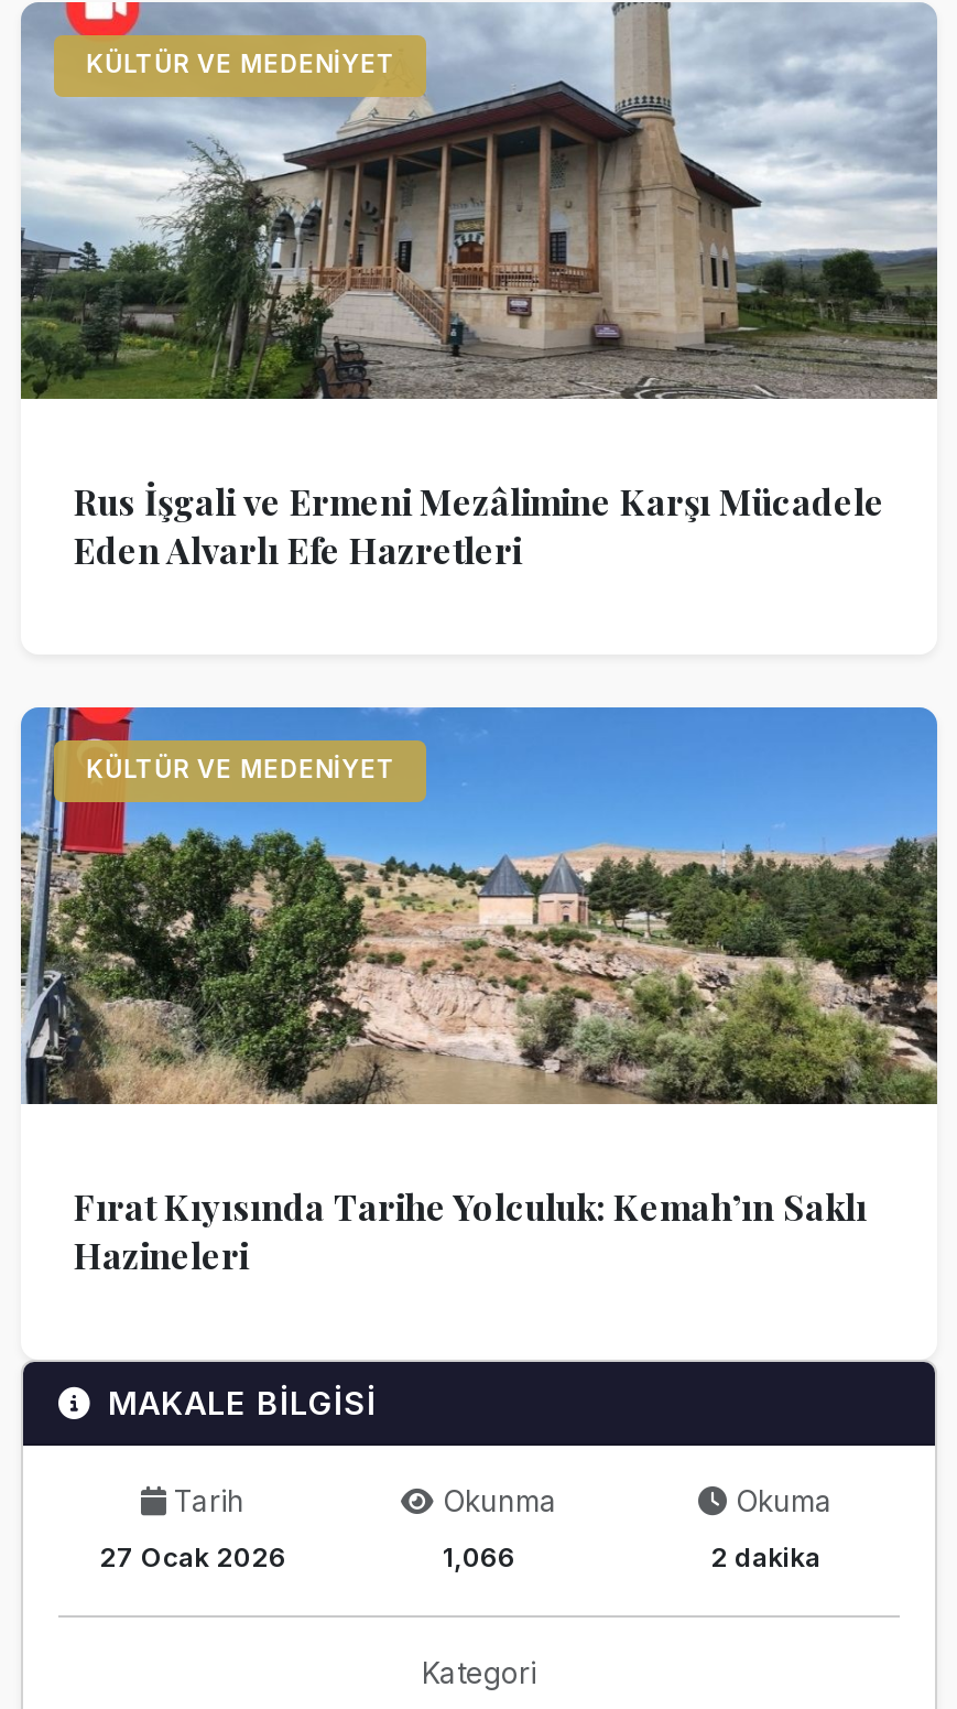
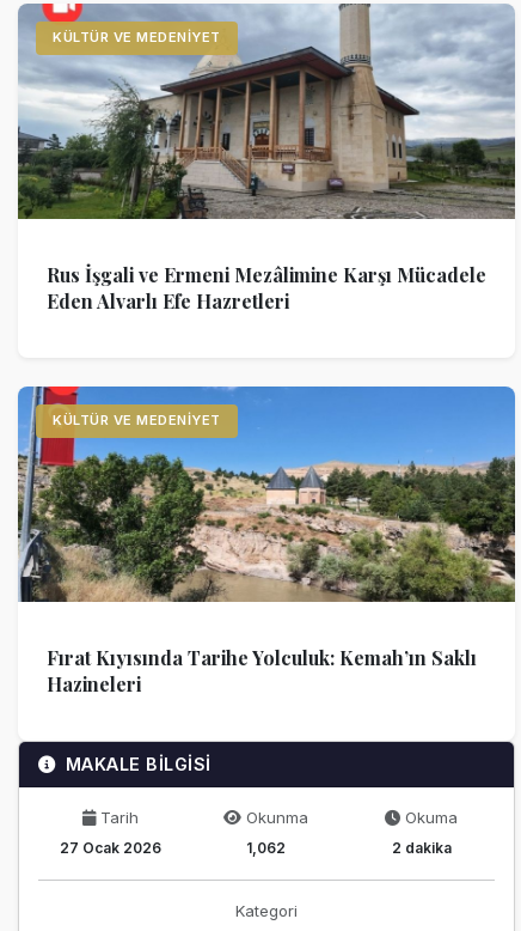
- 1,066
+ 1,062
